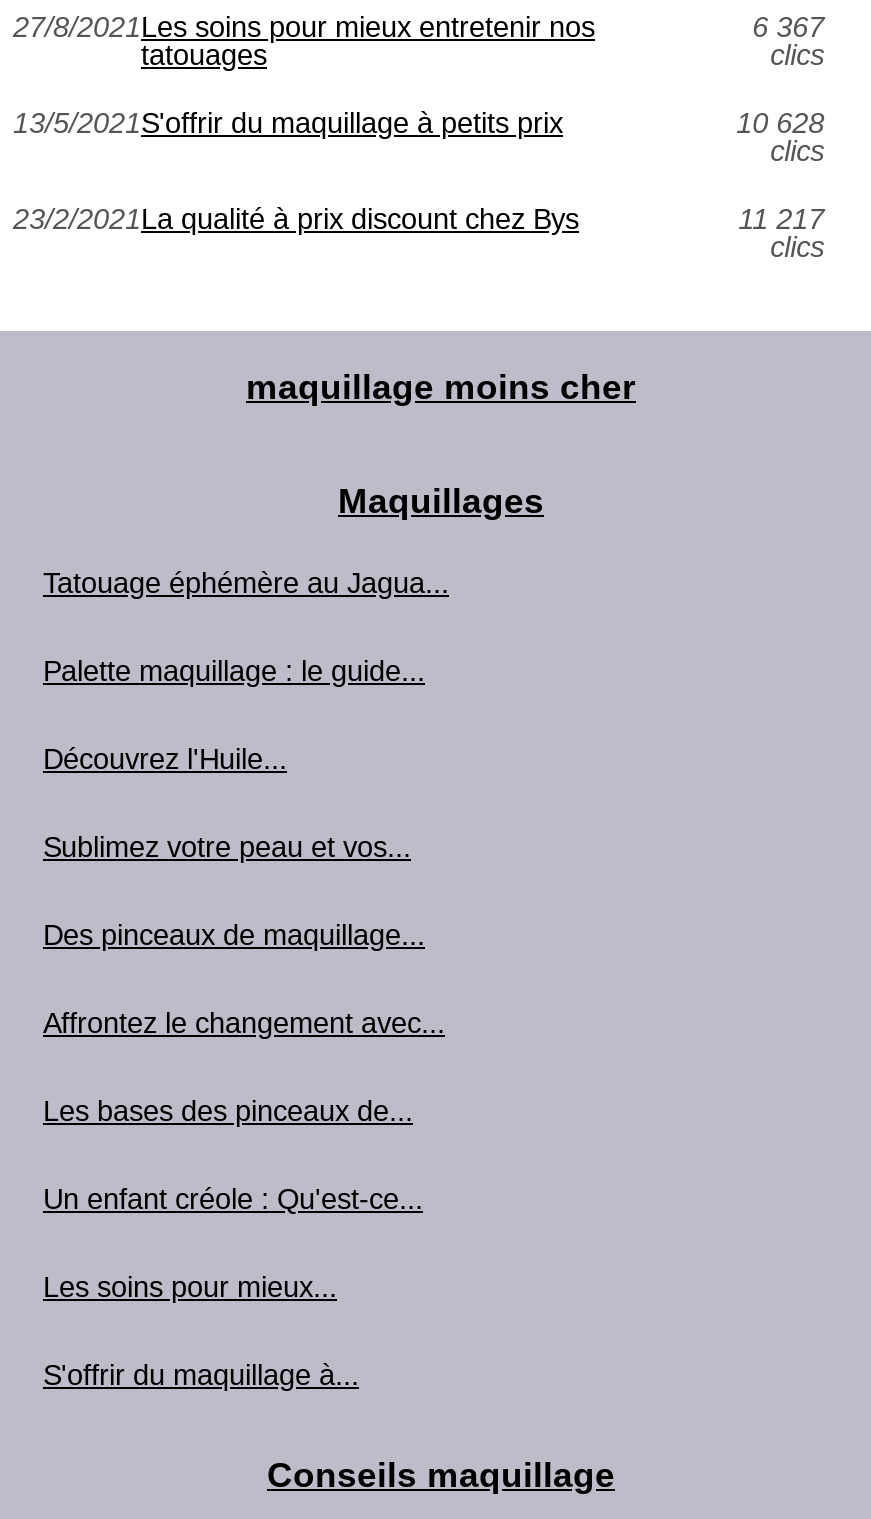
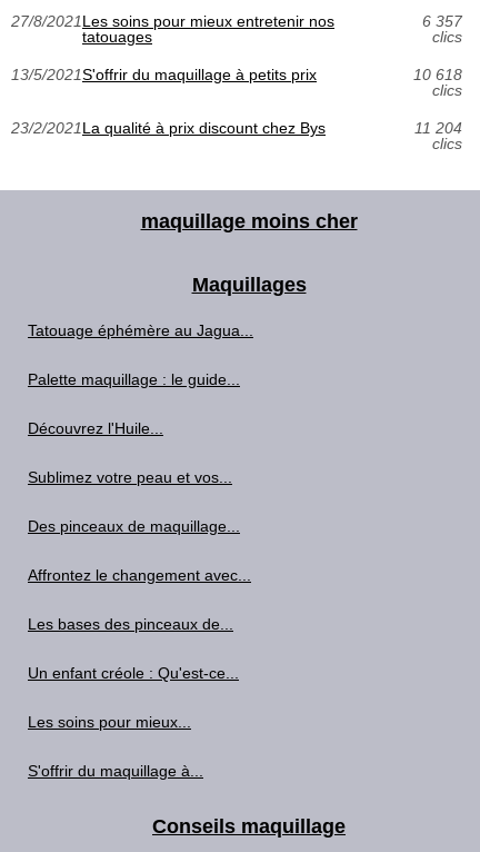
- 6 367
+ 6 357

- 10 628
+ 10 618

- 11 217
+ 11 204
